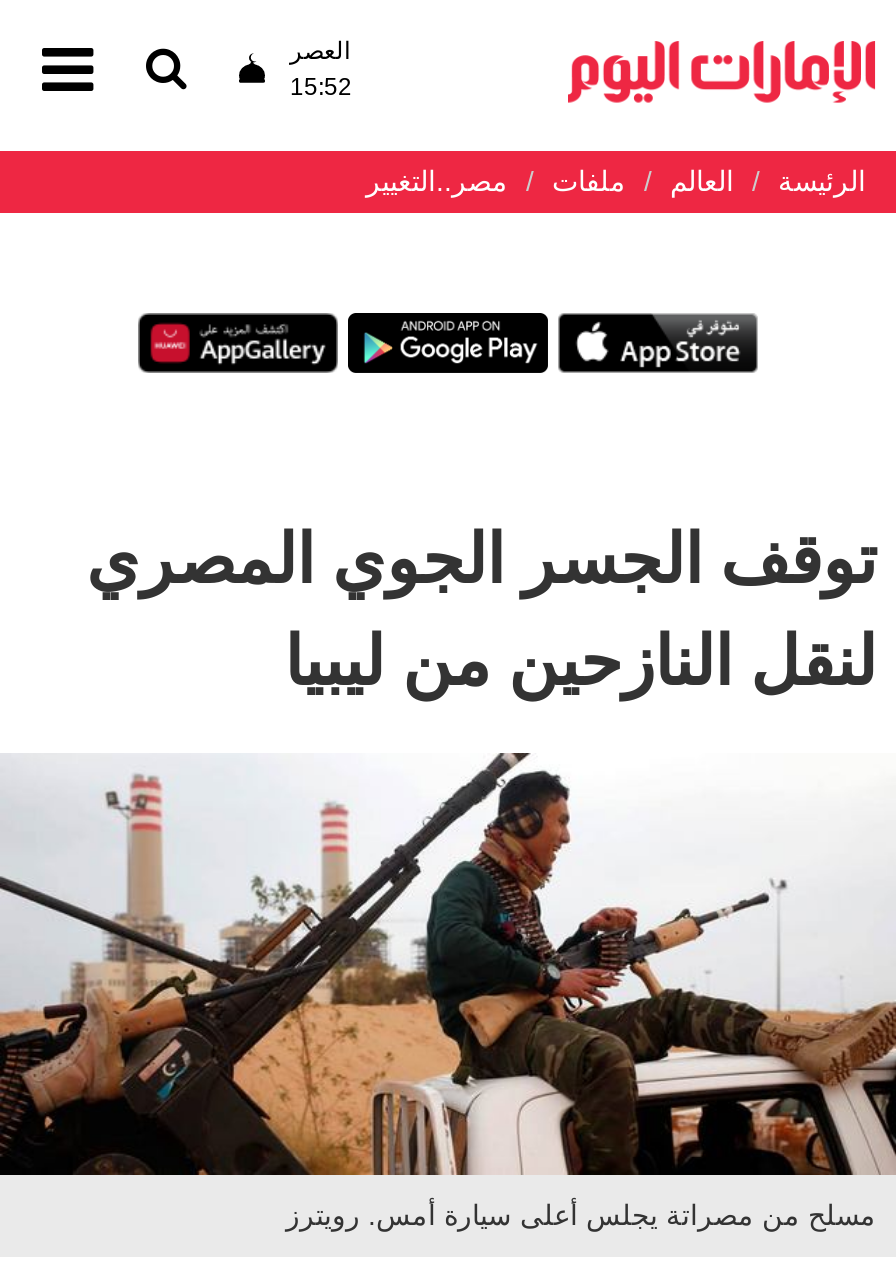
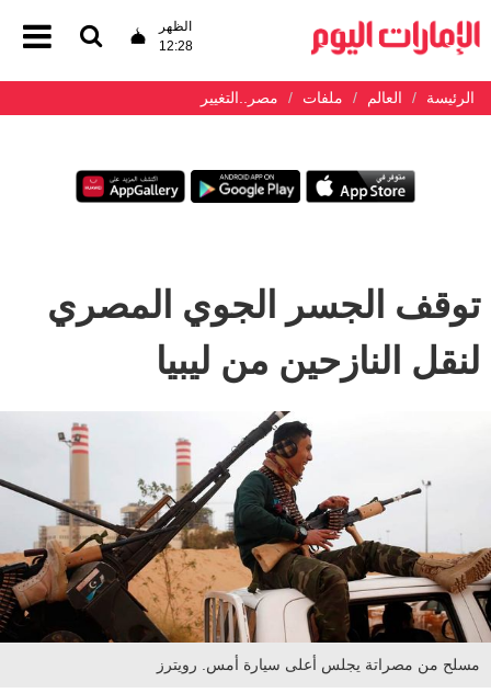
- العصر
- 15:52
+ الظهر
+ 12:28
